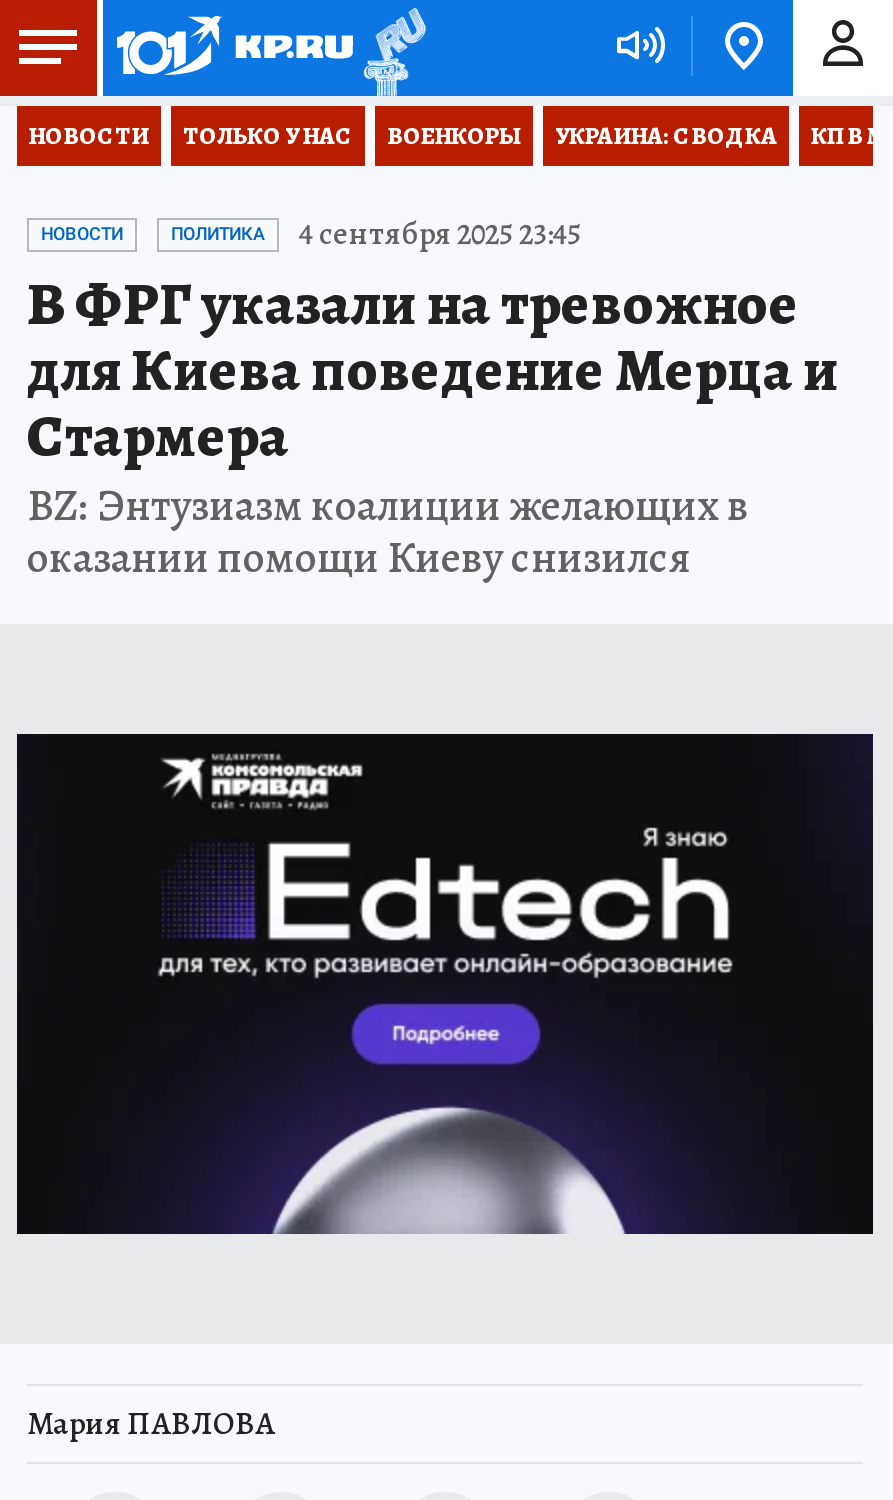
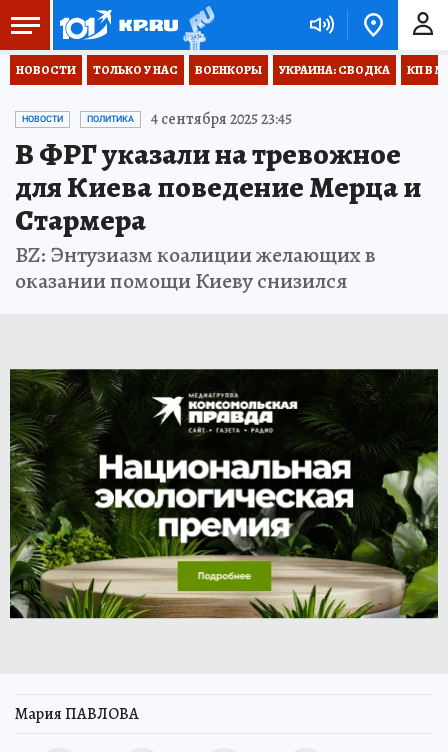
- [image]
+ [image]
